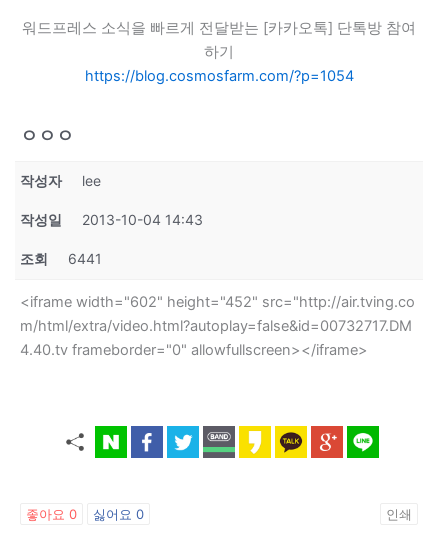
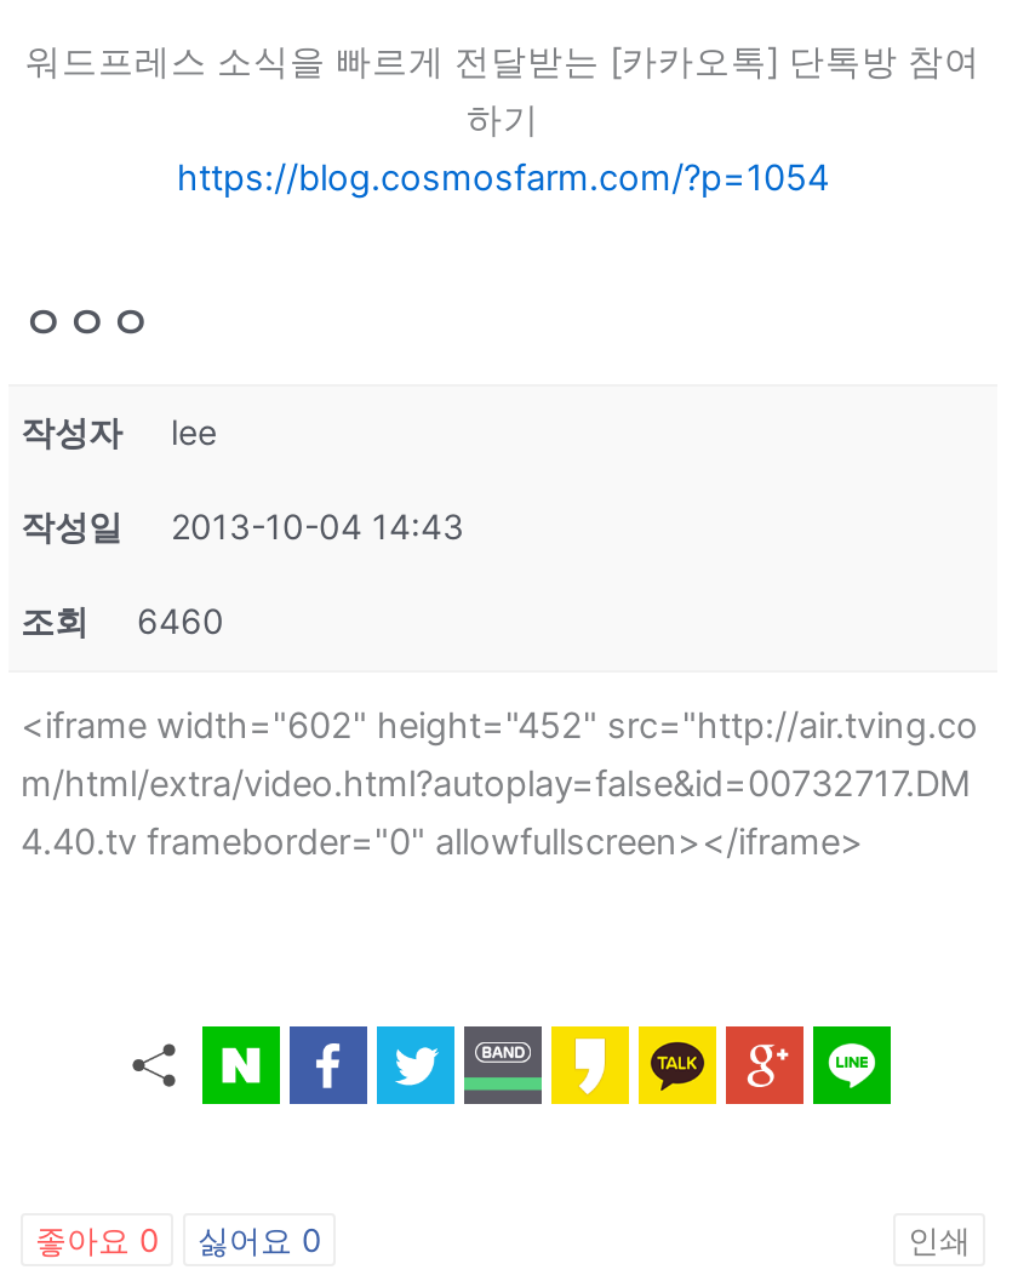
- 조회 6441
+ 조회 6460
